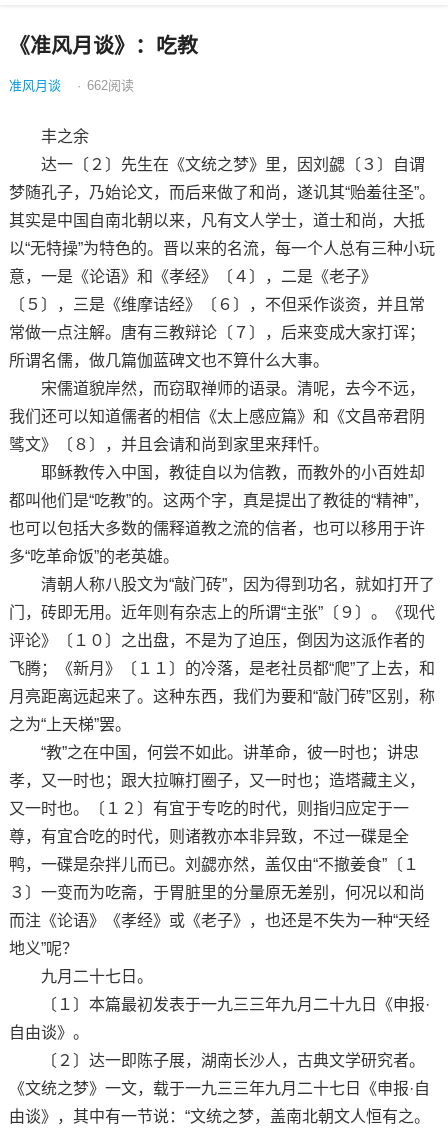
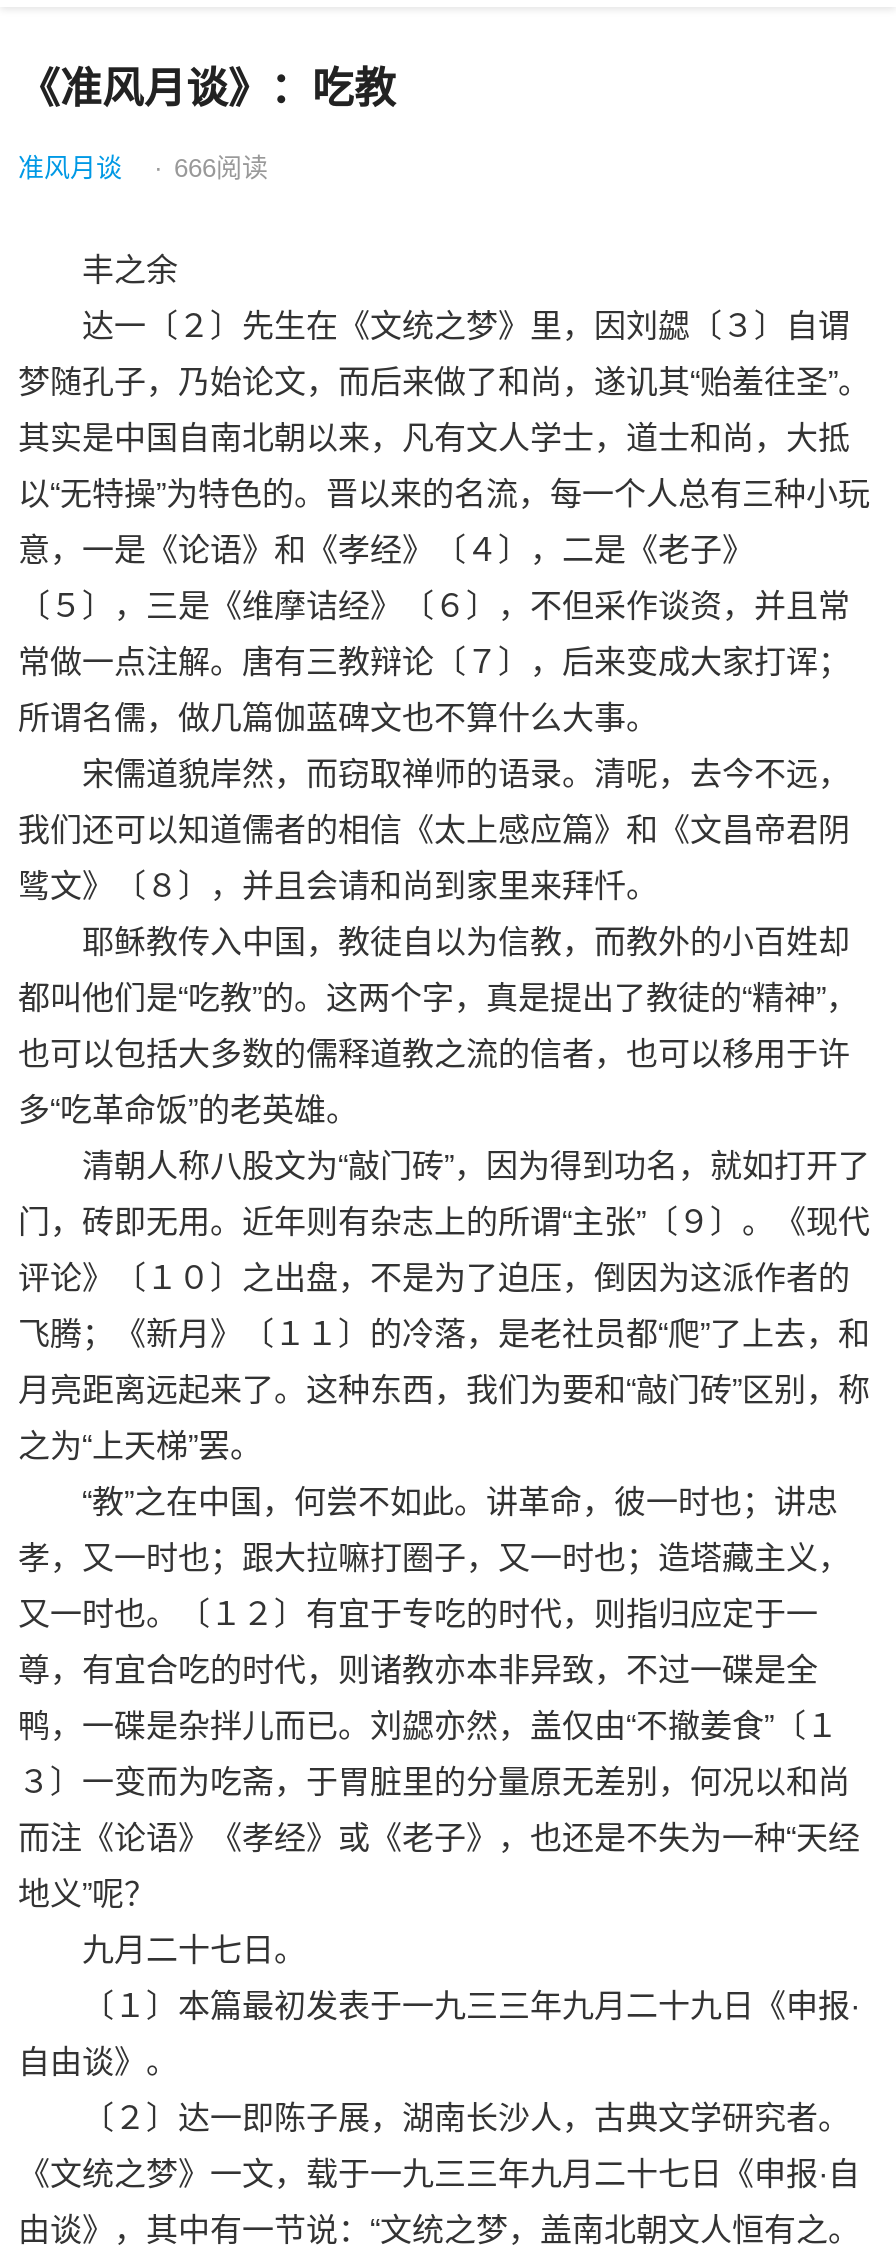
- 准风月谈 · 662阅读
+ 准风月谈 · 666阅读
